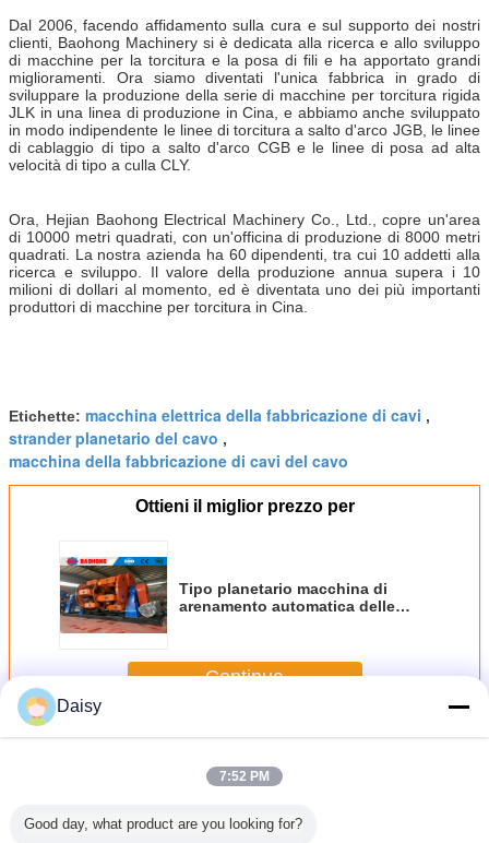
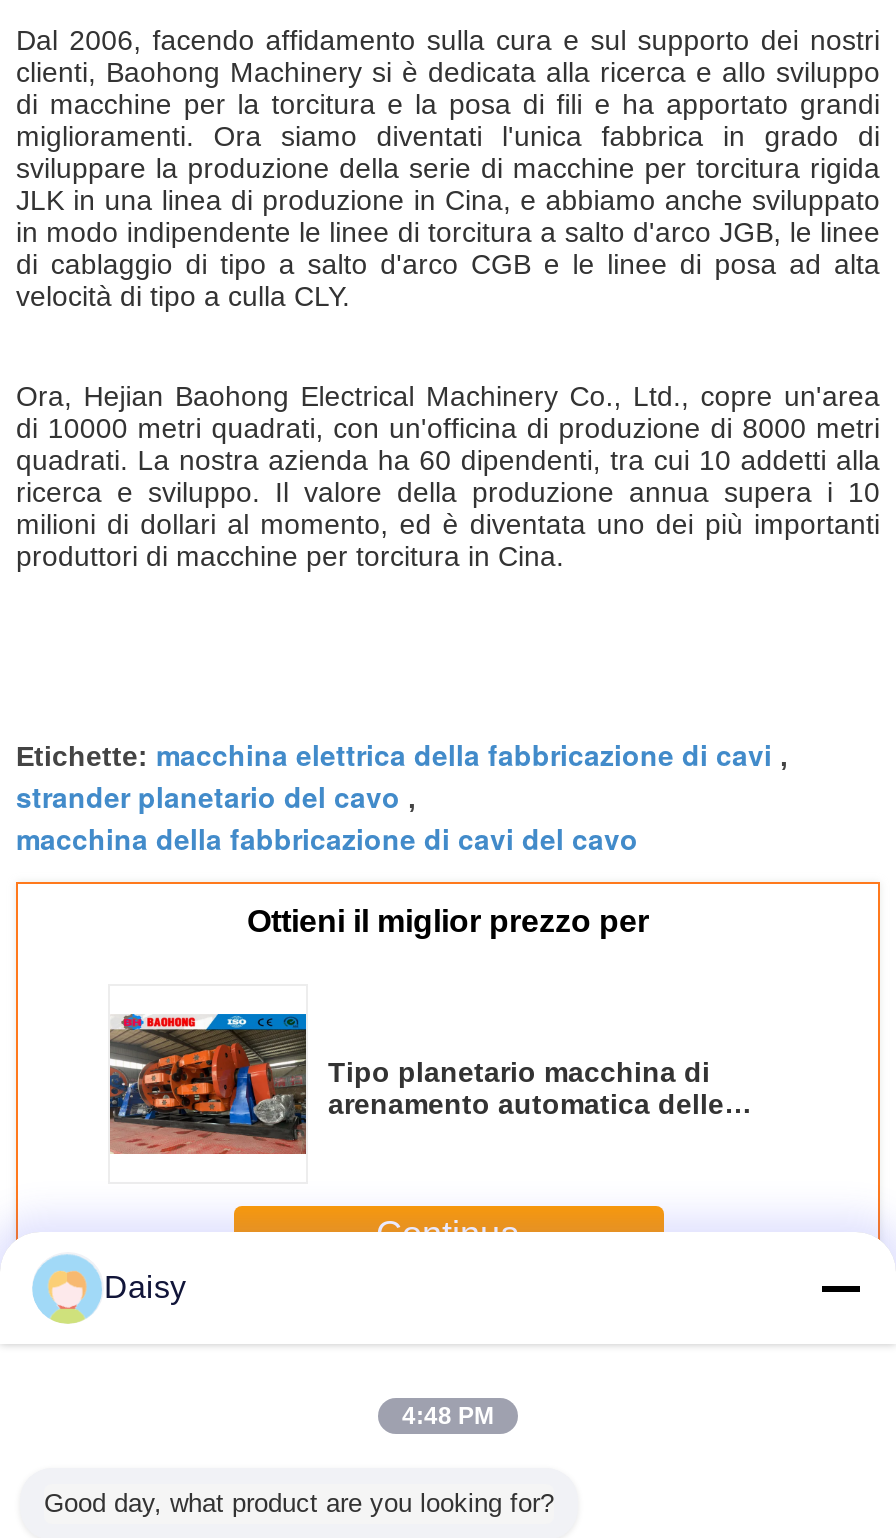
- 7:52 PM
+ 4:48 PM
